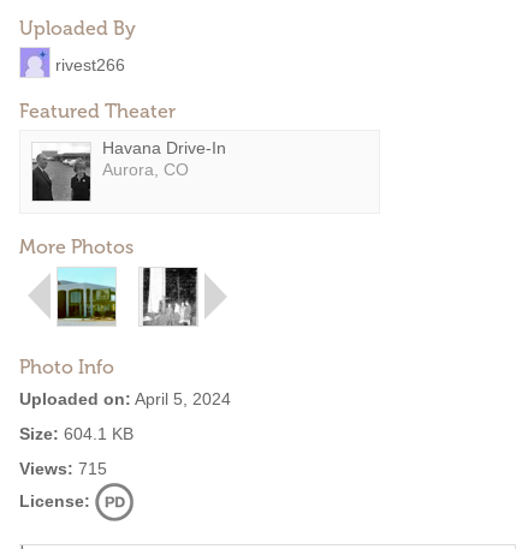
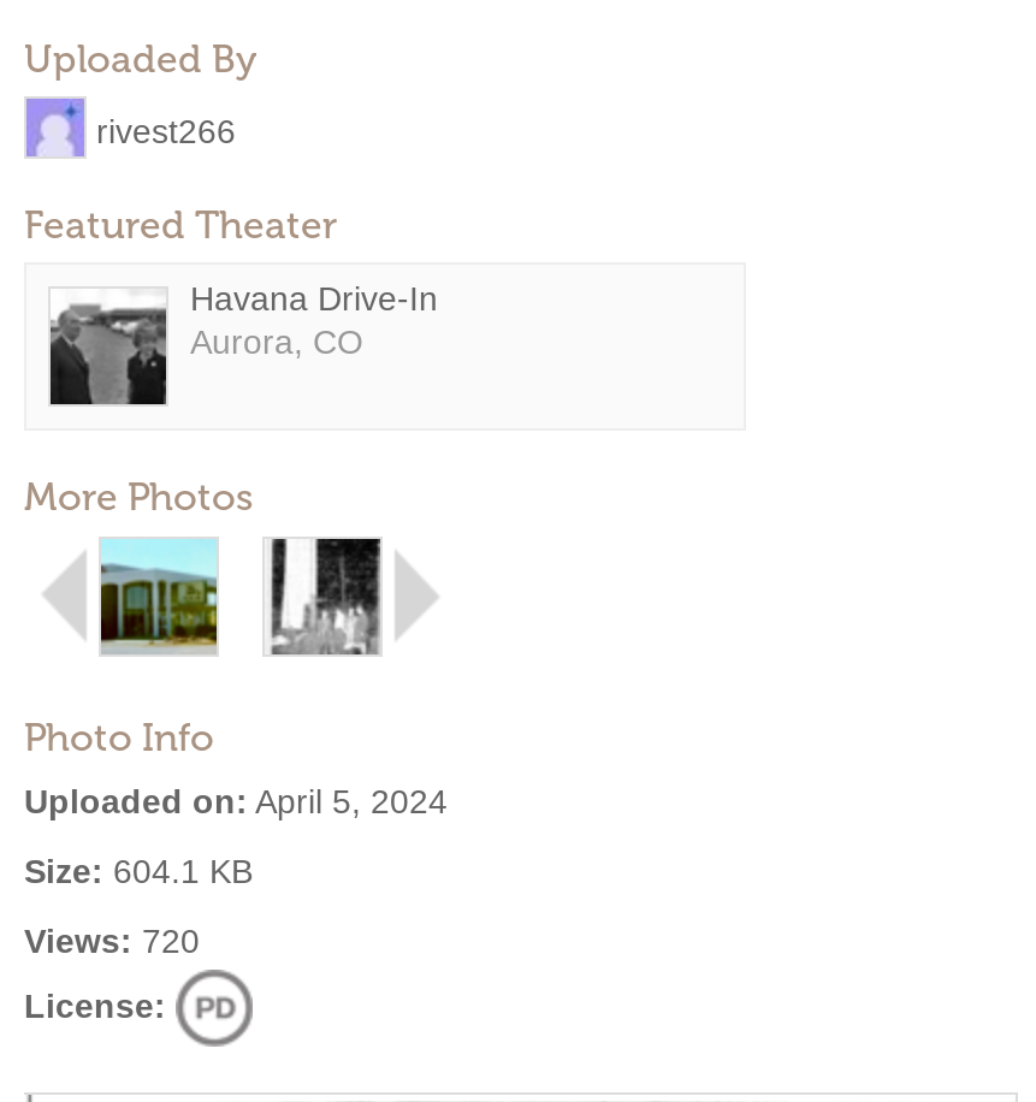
- Views: 715
+ Views: 720
